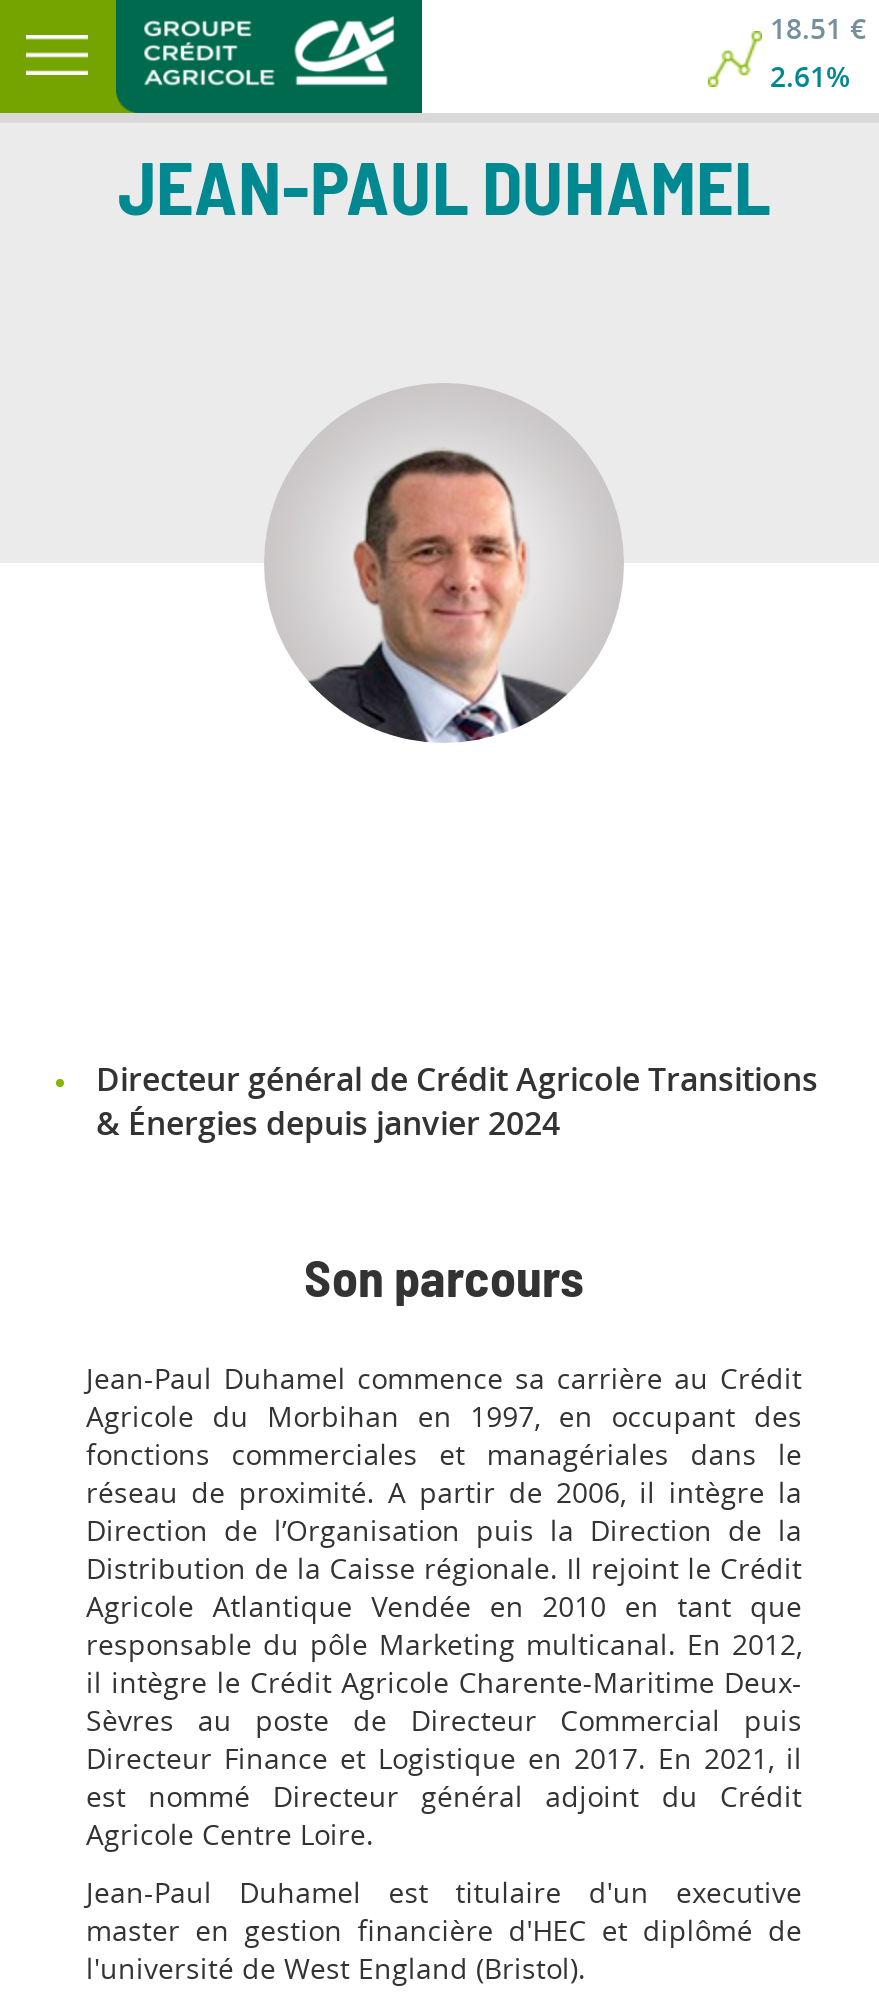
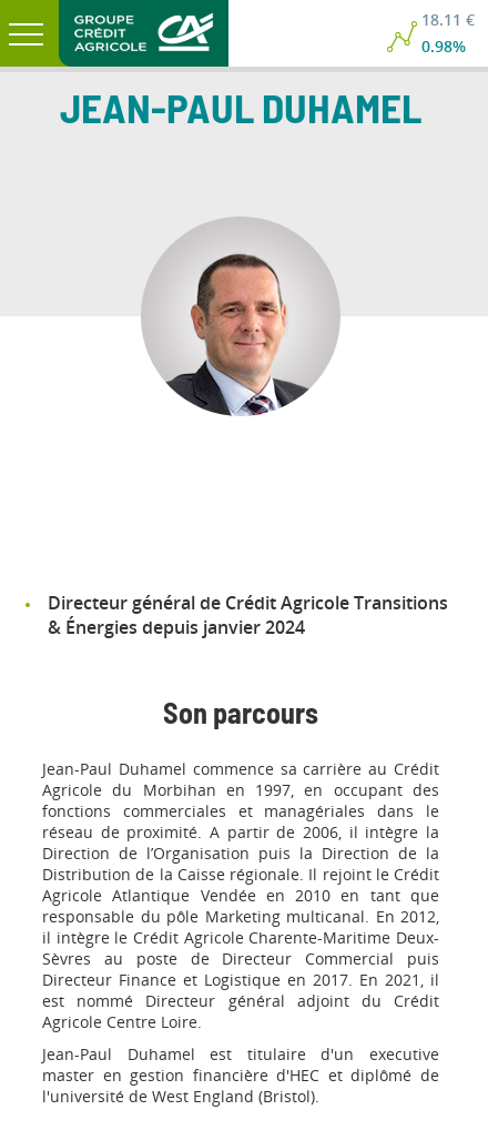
- 18.51 €
+ 18.11 €

- 2.61%
+ 0.98%
